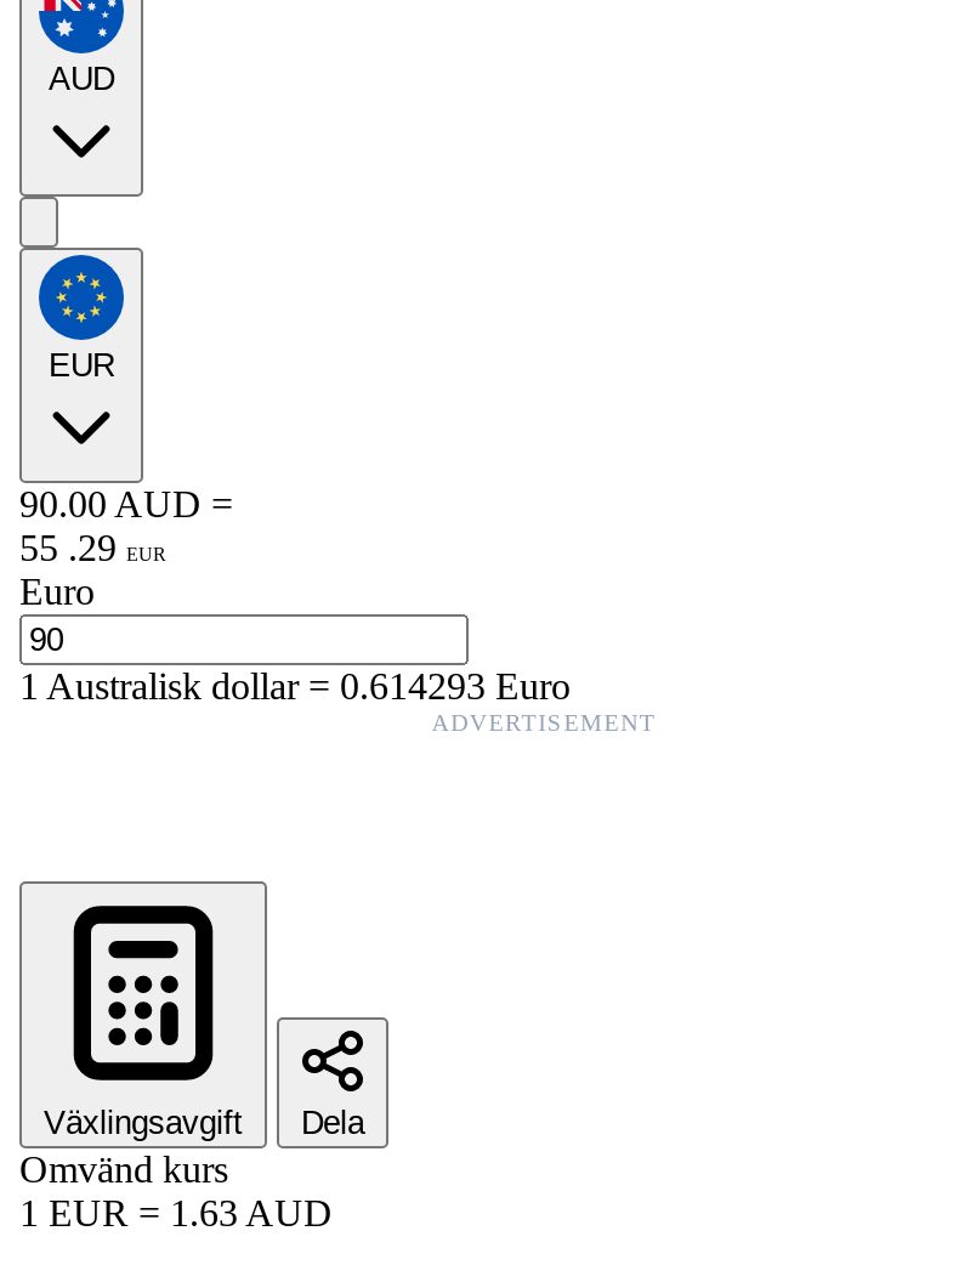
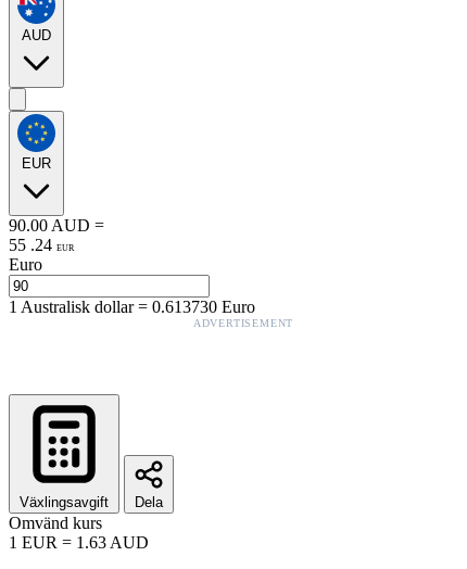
- 55 . 29 EUR
+ 55 . 24 EUR

- 1Australisk dollar=0.614293 Euro
+ 1Australisk dollar=0.613730 Euro
